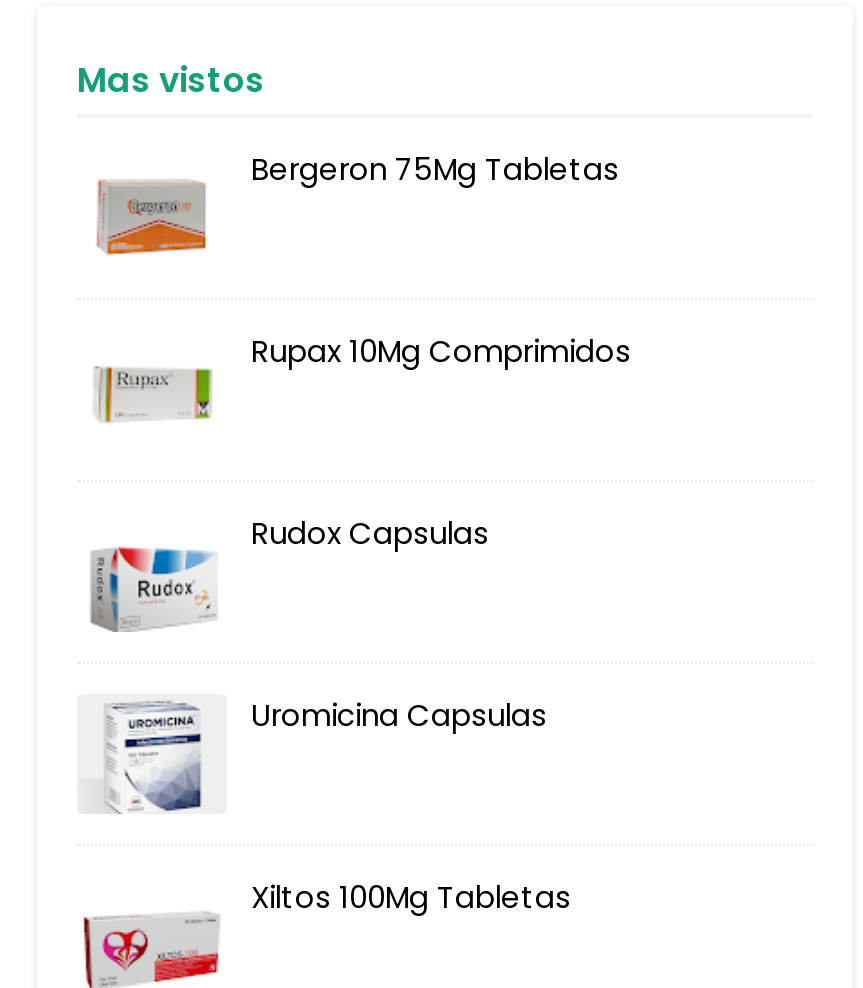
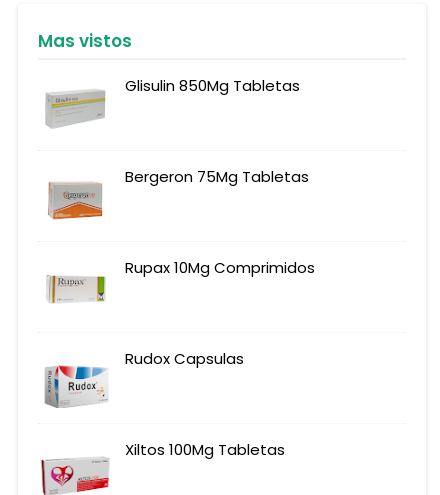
+ [image]
+ Glisulin 850Mg Tabletas

moved down: [image] | Bergeron 75Mg Tabletas | Rupax 10Mg Comprimidos | Rudox Capsulas

moved down: [image]

- [image]
- Uromicina Capsulas
